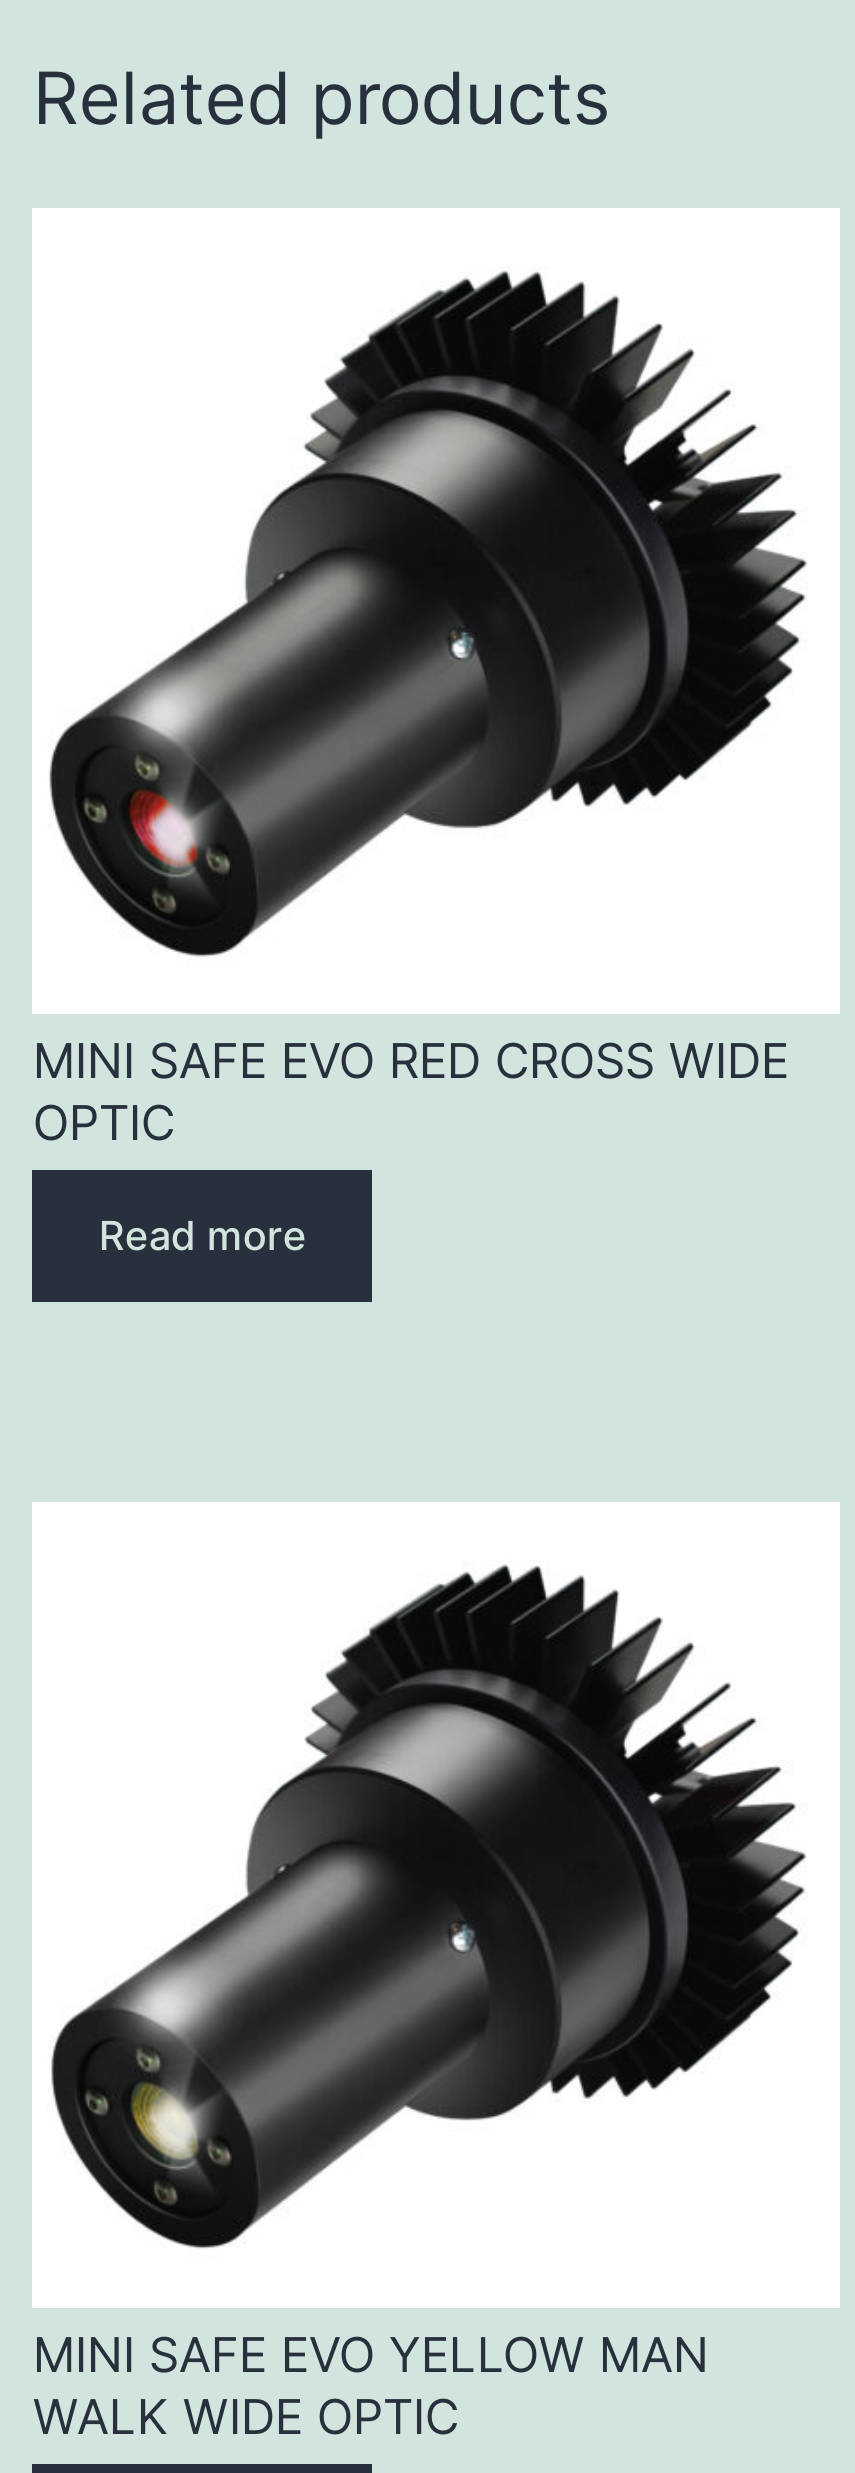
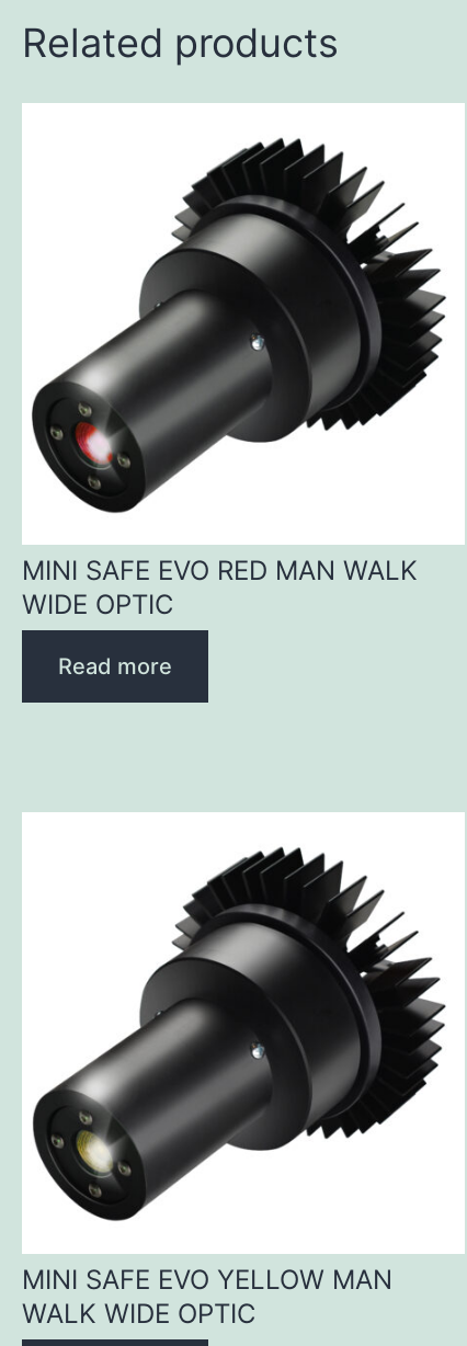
- MINI SAFE EVO RED CROSS WIDE
- OPTIC
+ MINI SAFE EVO RED MAN WALK
+ WIDE OPTIC
